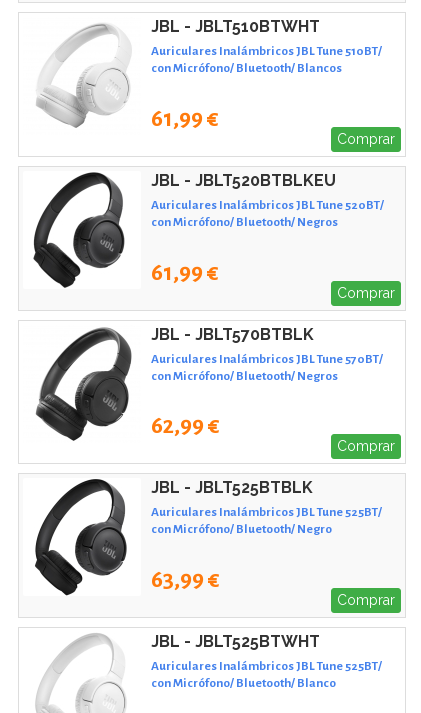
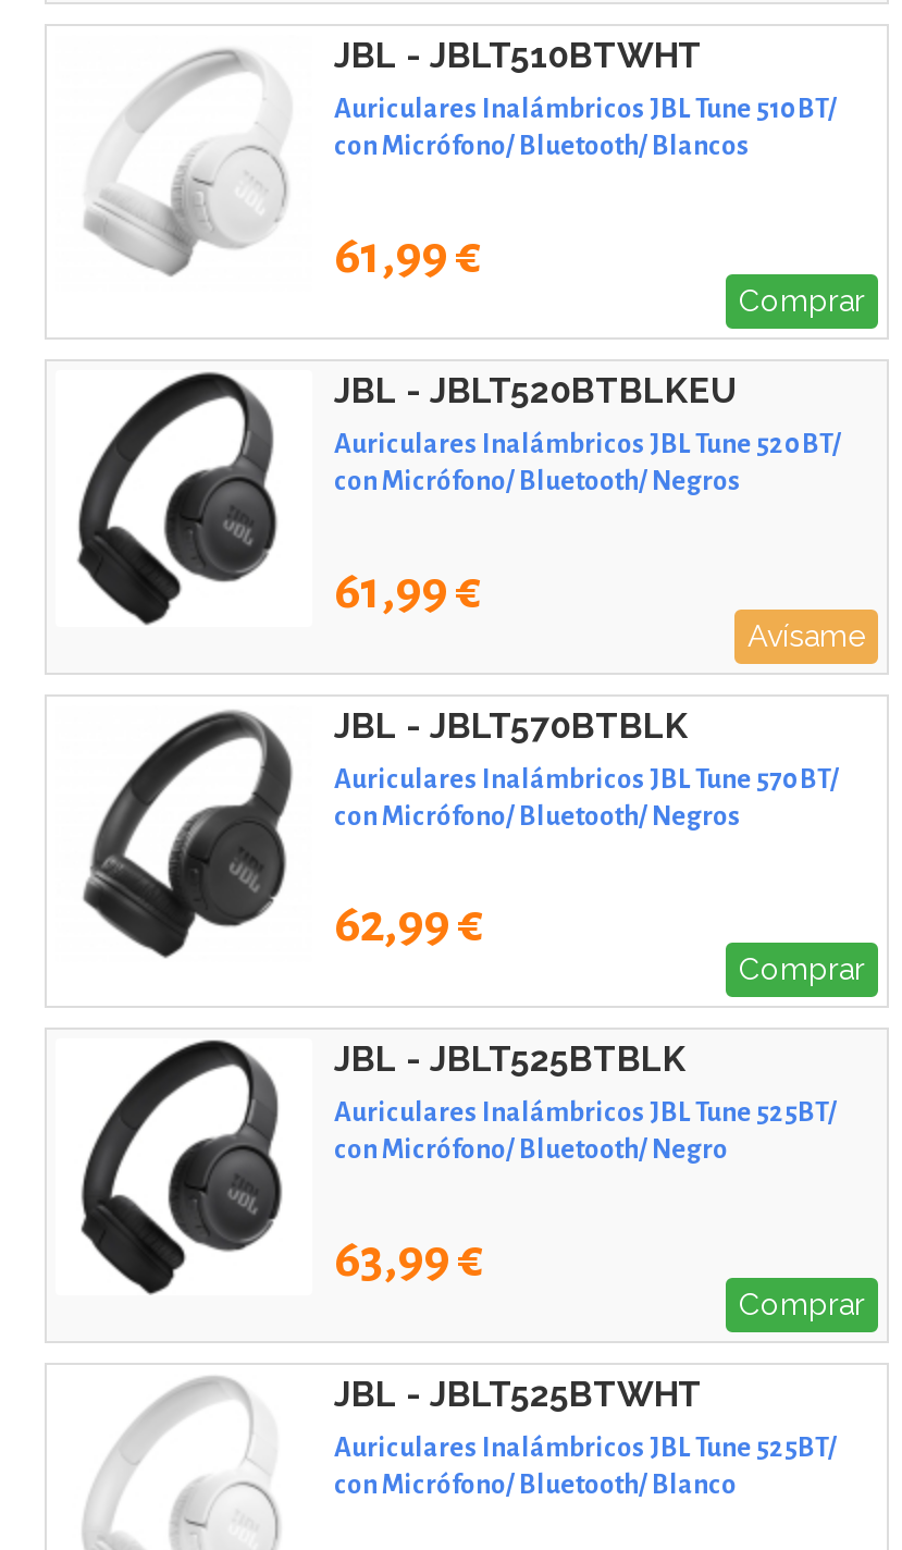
- Comprar
+ Avísame
